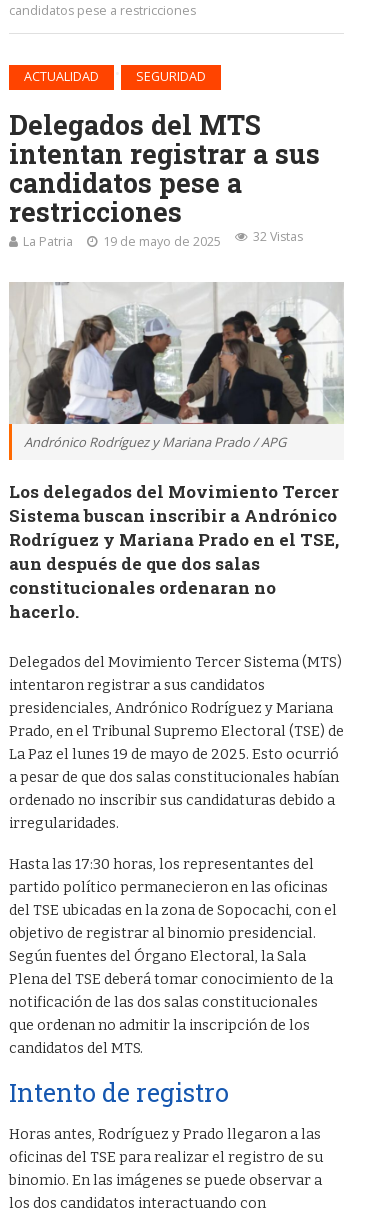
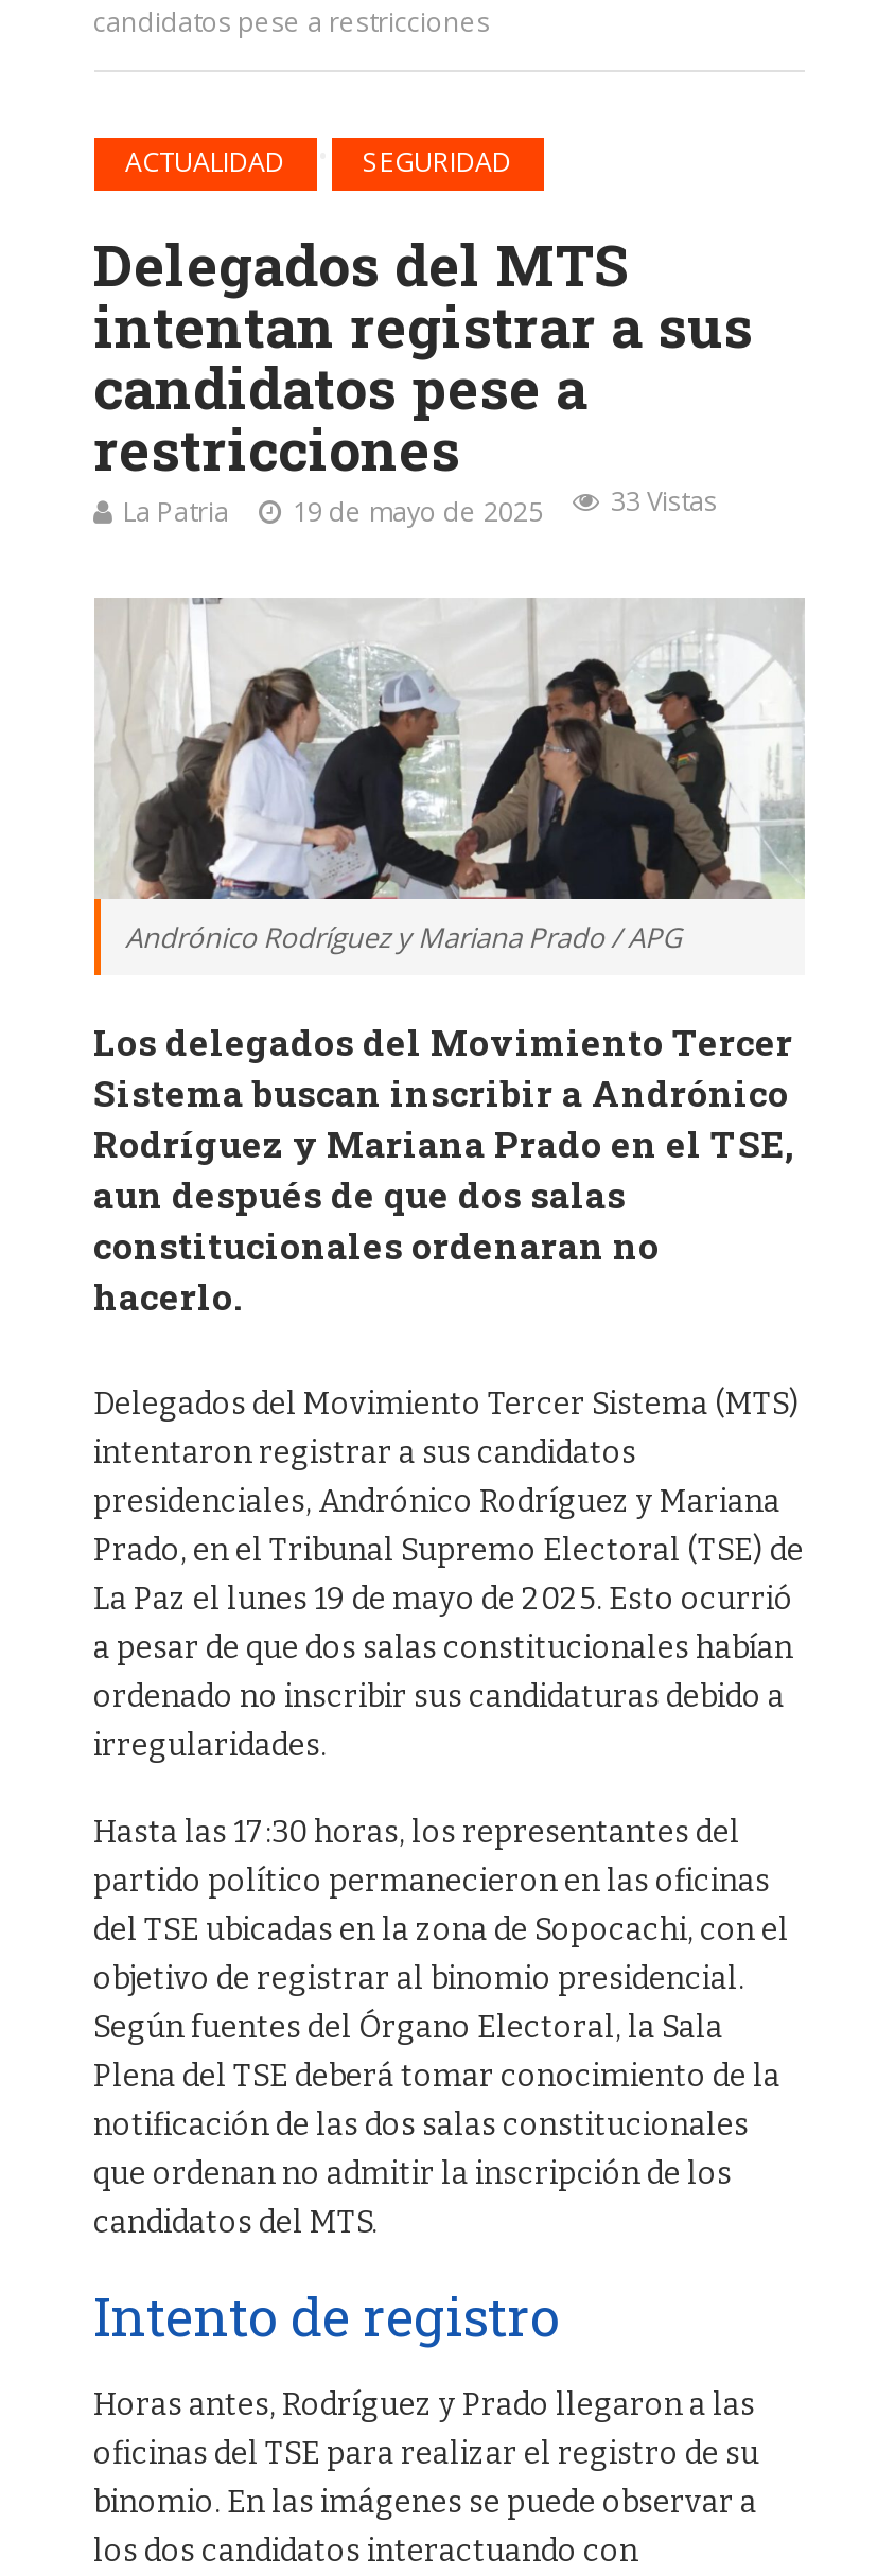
- La Patria 19 de mayo de 2025 32 Vistas
+ La Patria 19 de mayo de 2025 33 Vistas
